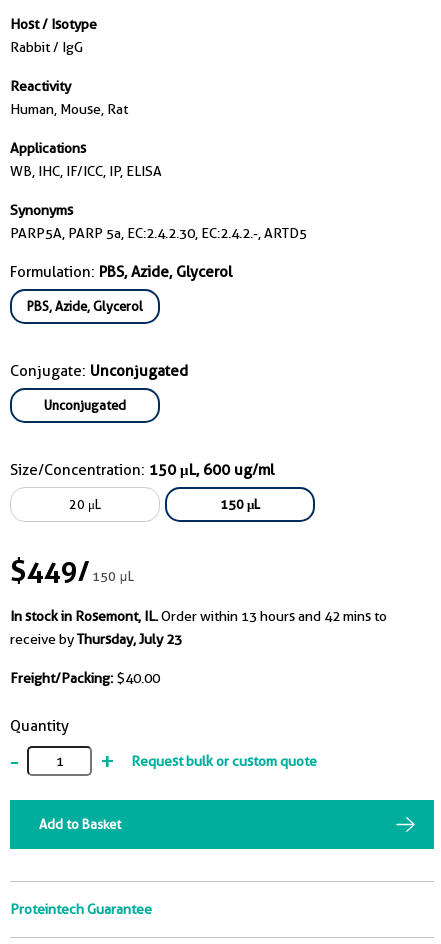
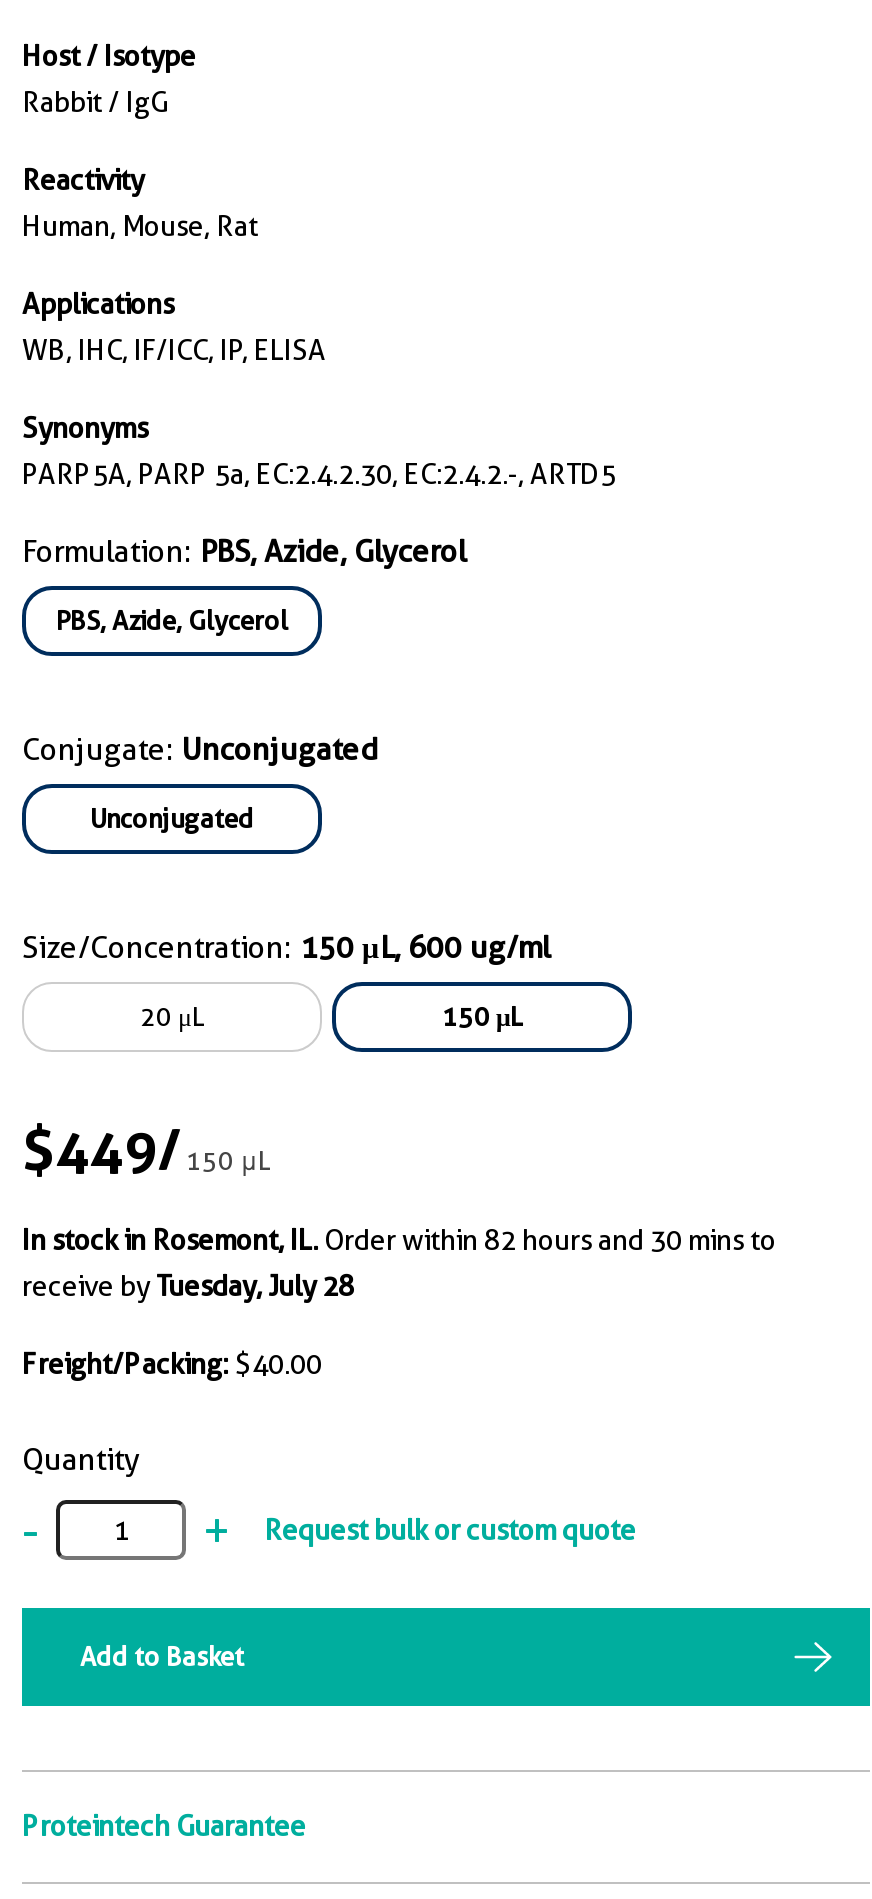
- In stock in Rosemont, IL. Order within 13 hours and 42 mins to
+ In stock in Rosemont, IL. Order within 82 hours and 30 mins to

- receive by Thursday, July 23
+ receive by Tuesday, July 28
